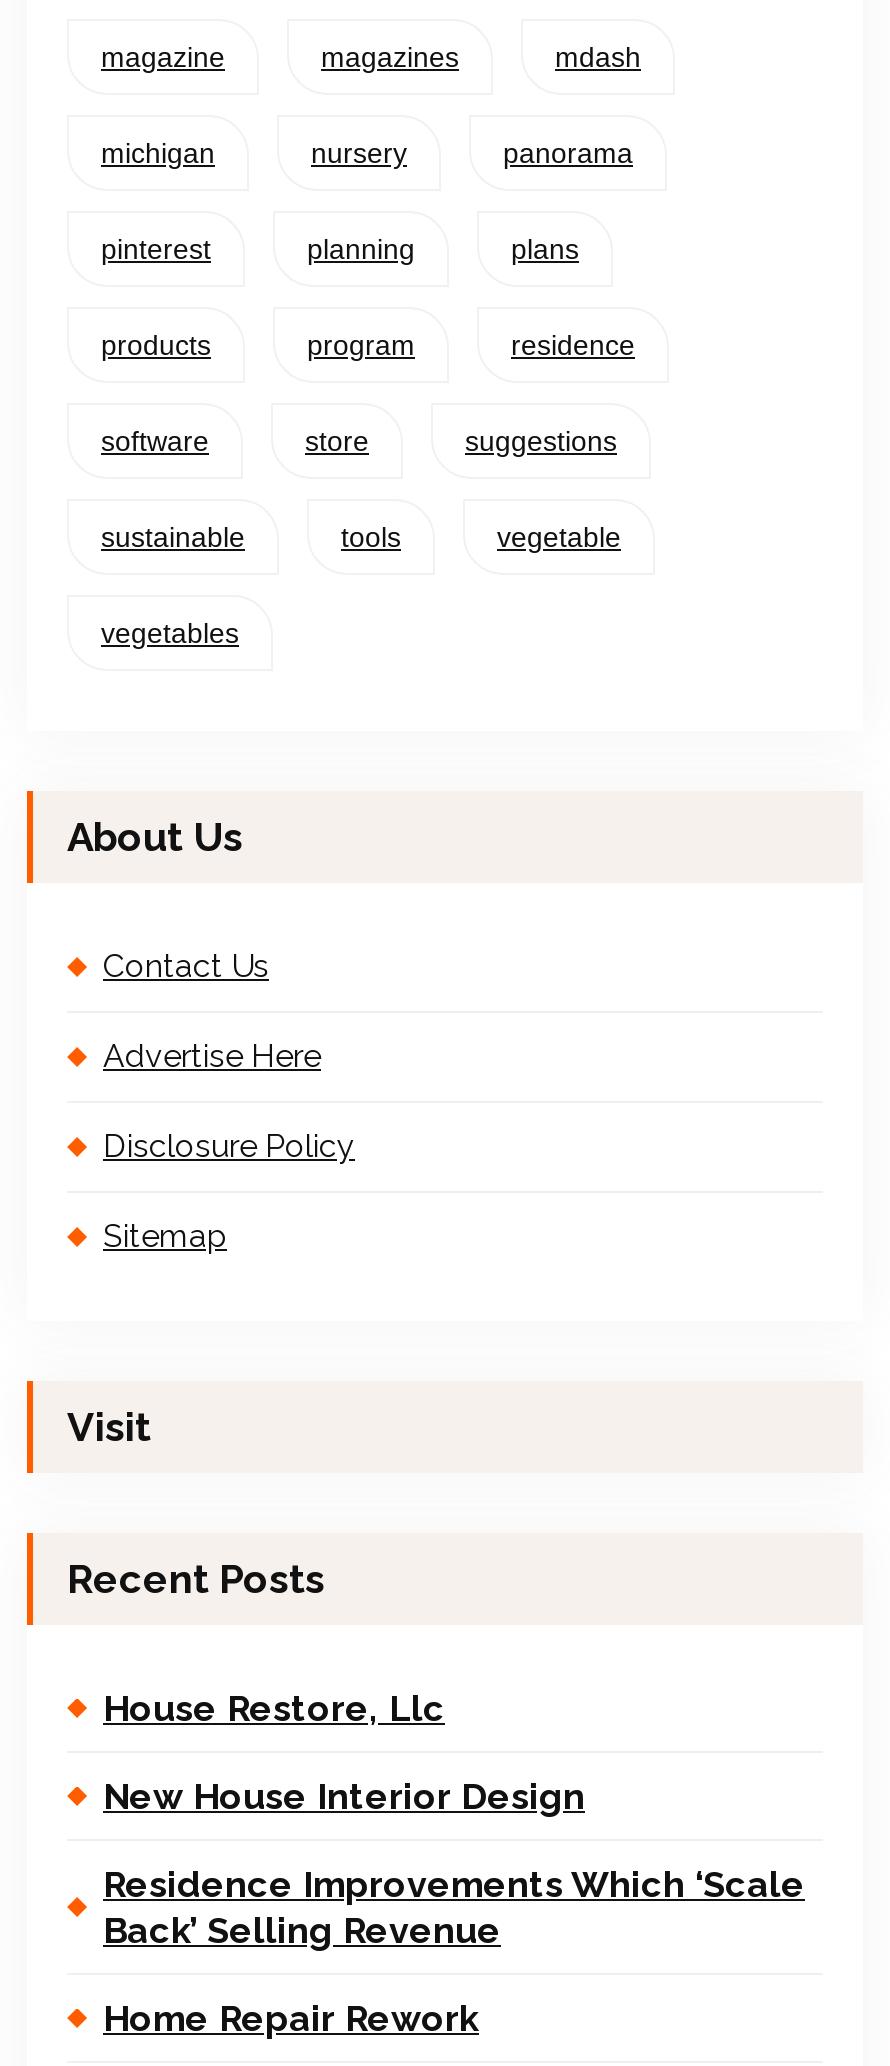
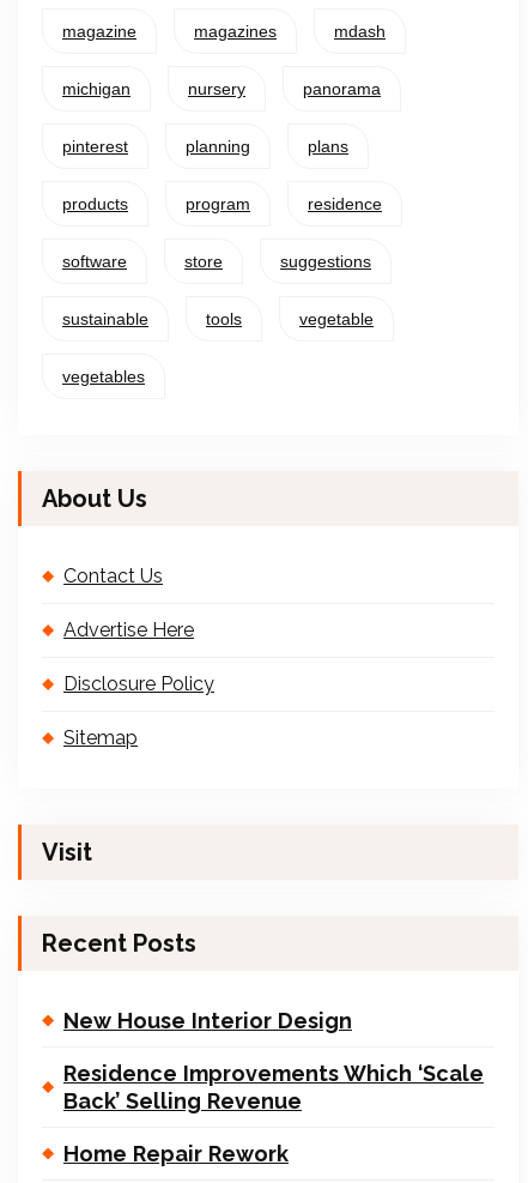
- House Restore, Llc
